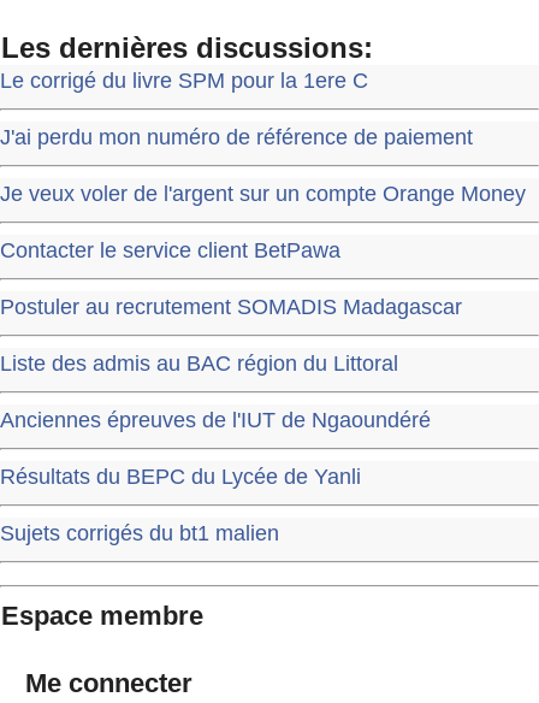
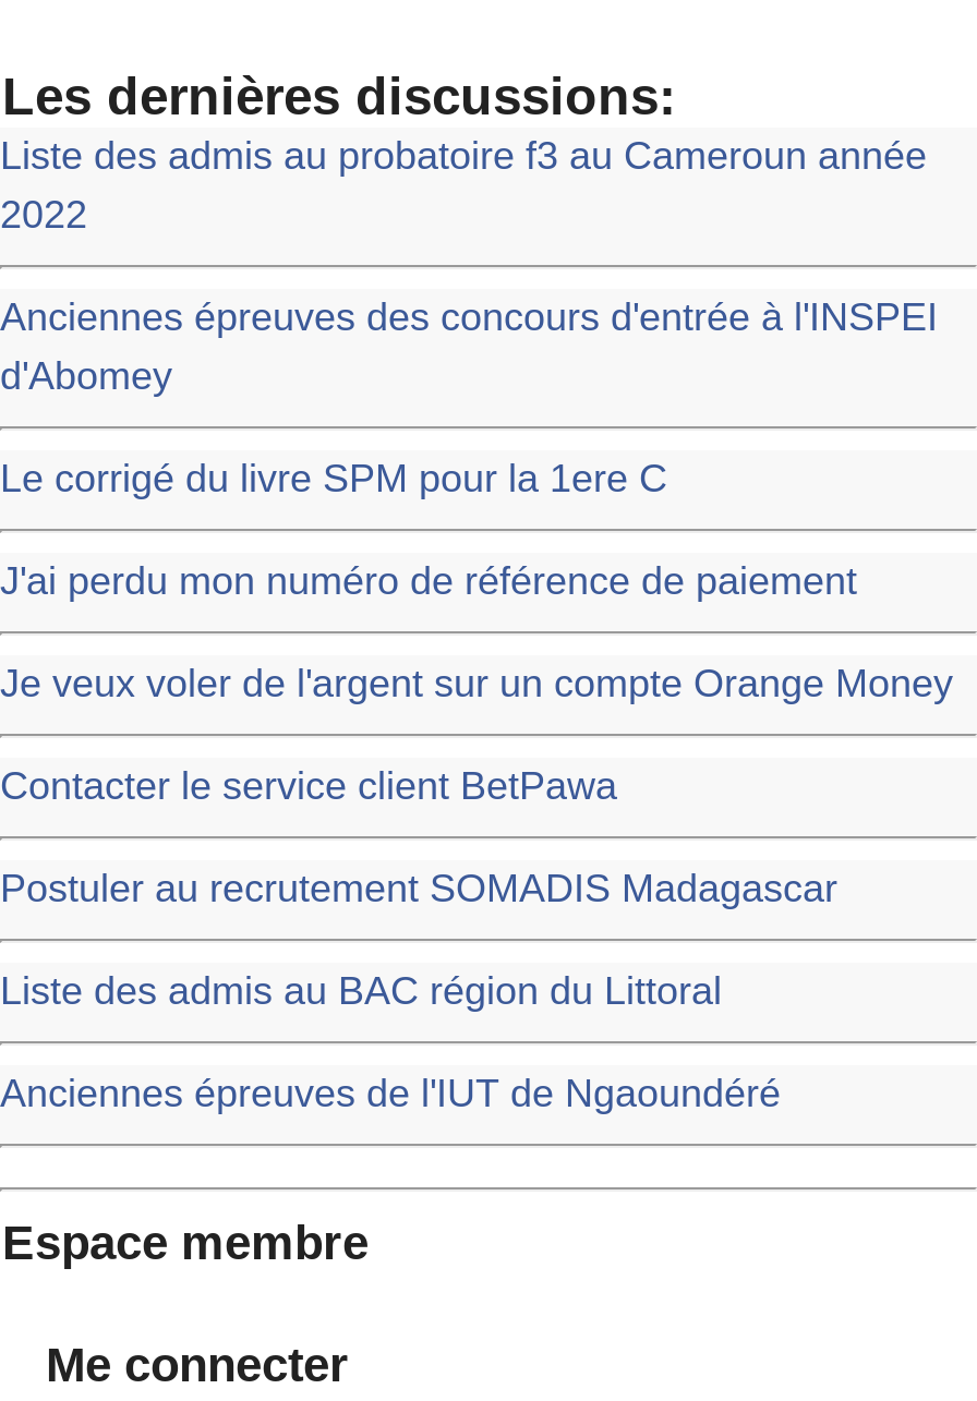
+ Liste des admis au probatoire f3 au Cameroun année
+ 2022
+ Anciennes épreuves des concours d'entrée à l'INSPEI
+ d'Abomey

moved down: Le corrigé du livre SPM pour la 1ere C | J'ai perdu mon numéro de référence de paiement | Je veux voler de l'argent sur un compte Orange Money | Contacter le service client BetPawa | Postuler au recrutement SOMADIS Madagascar | Liste des admis au BAC région du Littoral | Anciennes épreuves de l'IUT de Ngaoundéré

- Résultats du BEPC du Lycée de Yanli
- Sujets corrigés du bt1 malien
